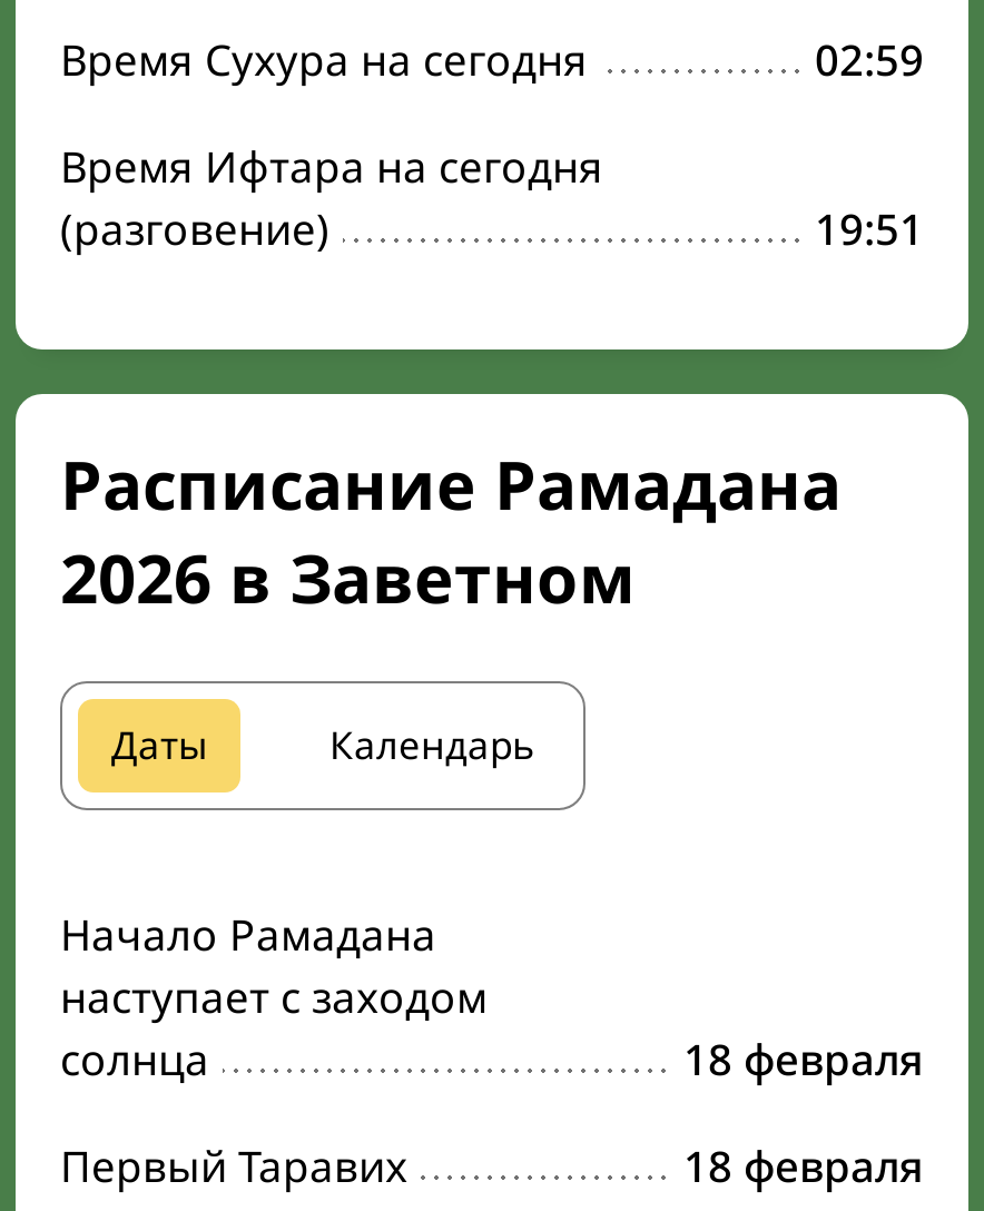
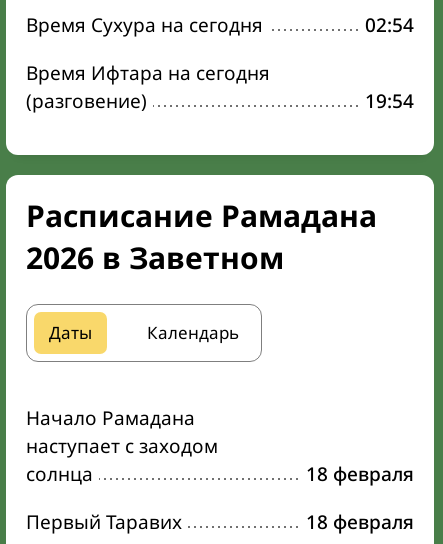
- 02:59
+ 02:54

- 19:51
+ 19:54
